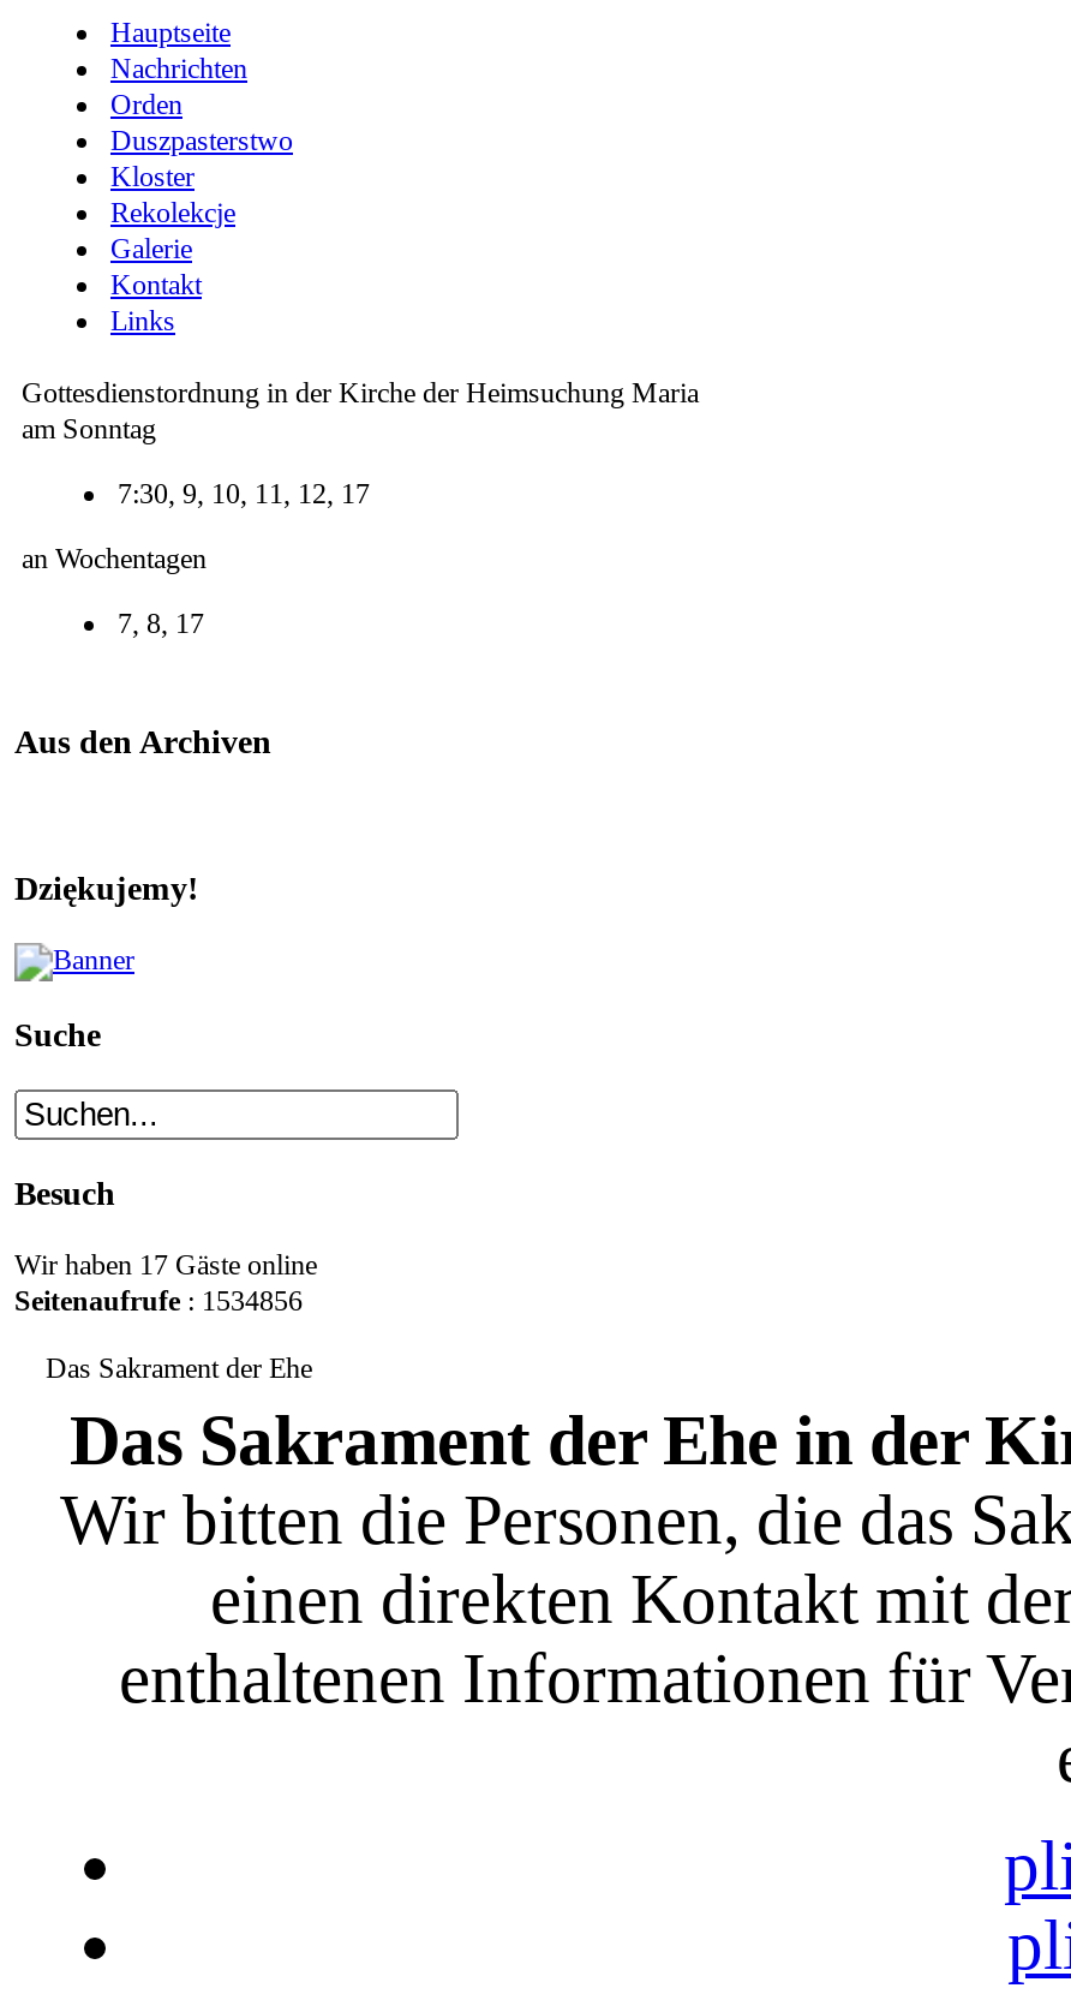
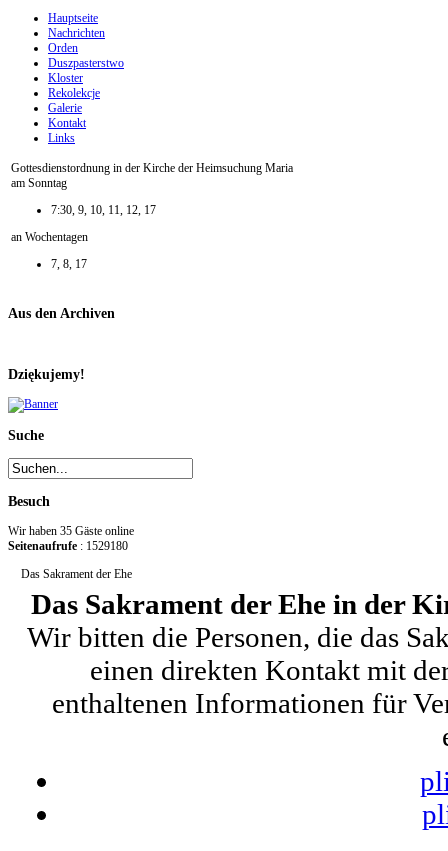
- Wir haben 17 Gäste online
+ Wir haben 35 Gäste online

- Seitenaufrufe: 1534856
+ Seitenaufrufe: 1529180
